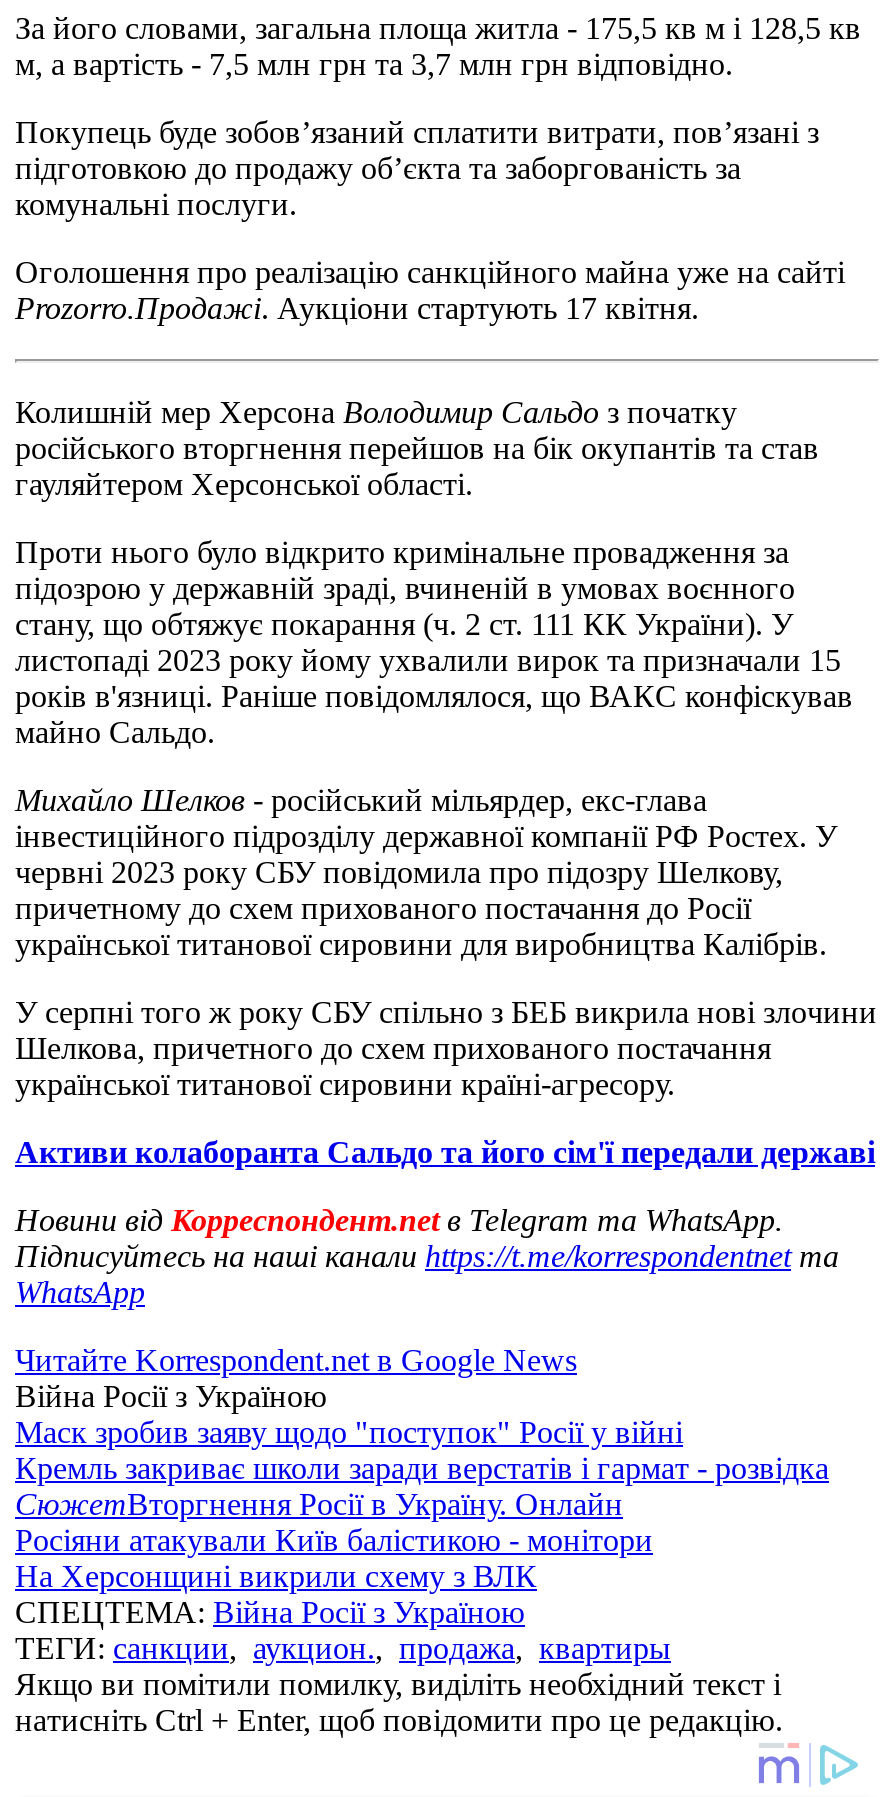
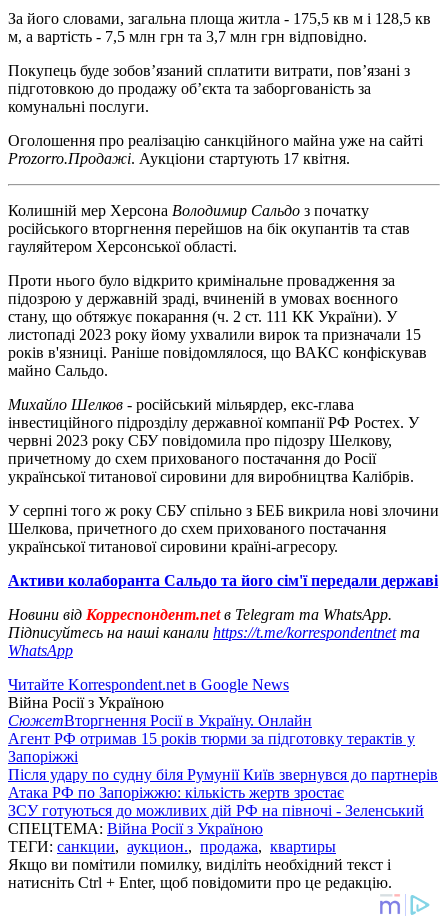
- Маск зробив заяву щодо "поступок" Росії у війні
- Кремль закриває школи заради верстатів і гармат - розвідка

moved up: СюжетВторгнення Росії в Україну. Онлайн

- Росіяни атакували Київ балістикою - монітори
- На Херсонщині викрили схему з ВЛК
+ Агент РФ отримав 15 років тюрми за підготовку терактів у
+ Запоріжжі
+ Після удару по судну біля Румунії Київ звернувся до партнерів
+ Атака РФ по Запоріжжю: кількість жертв зростає
+ ЗСУ готуються до можливих дій РФ на півночі - Зеленський
